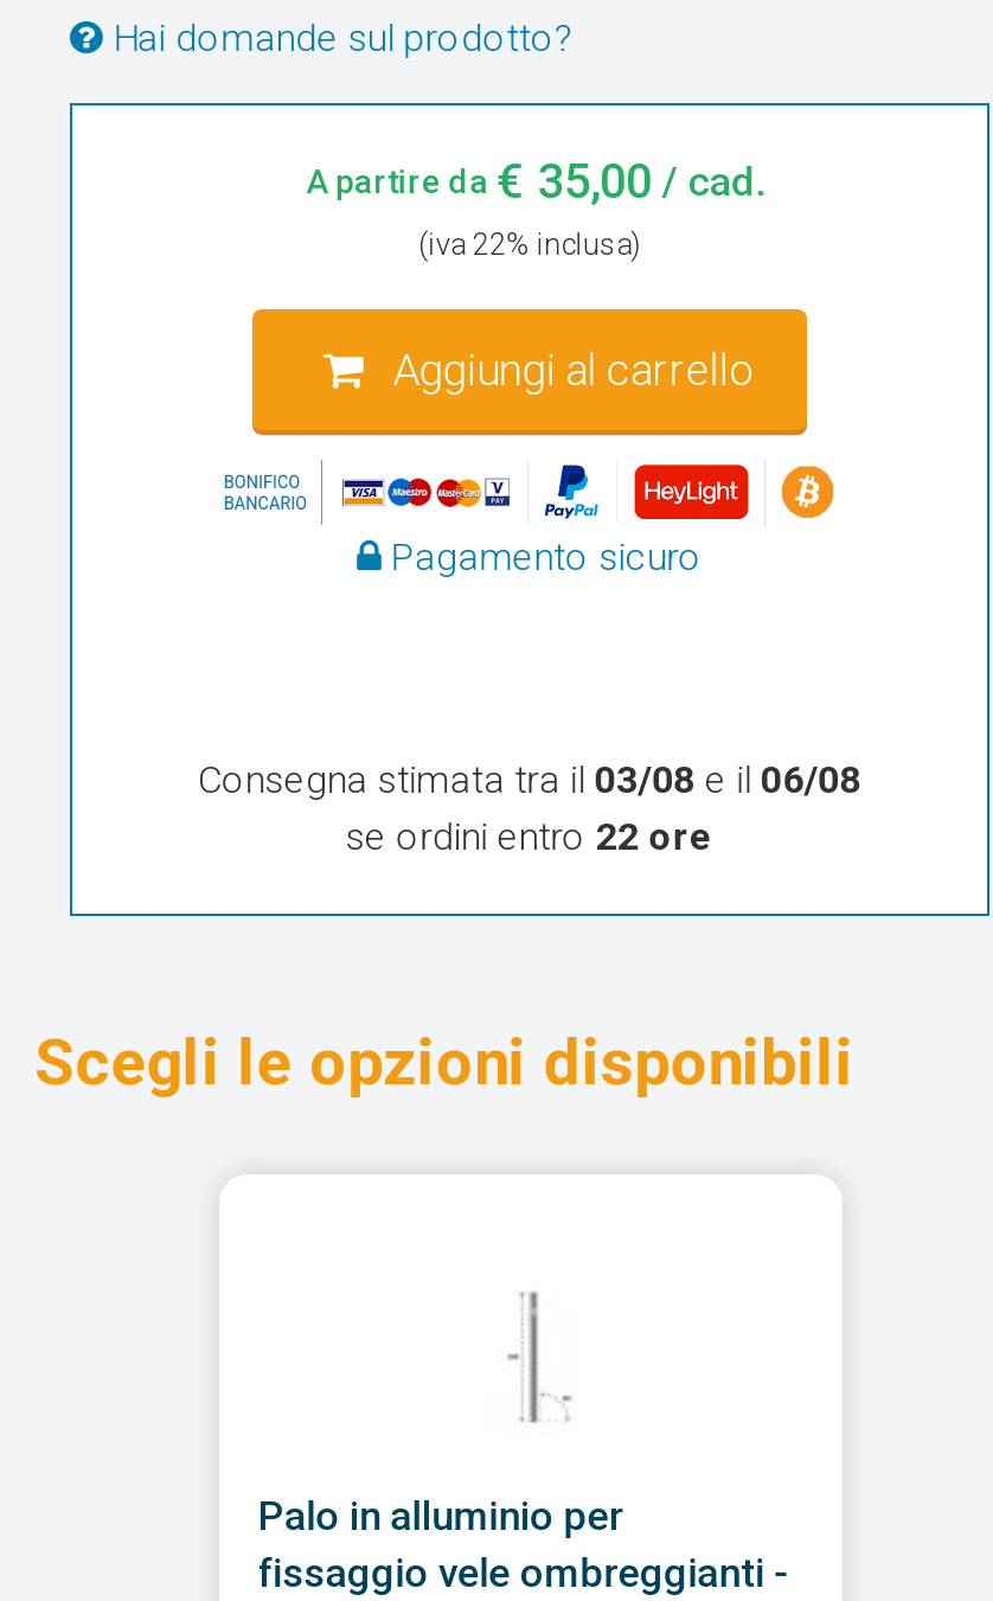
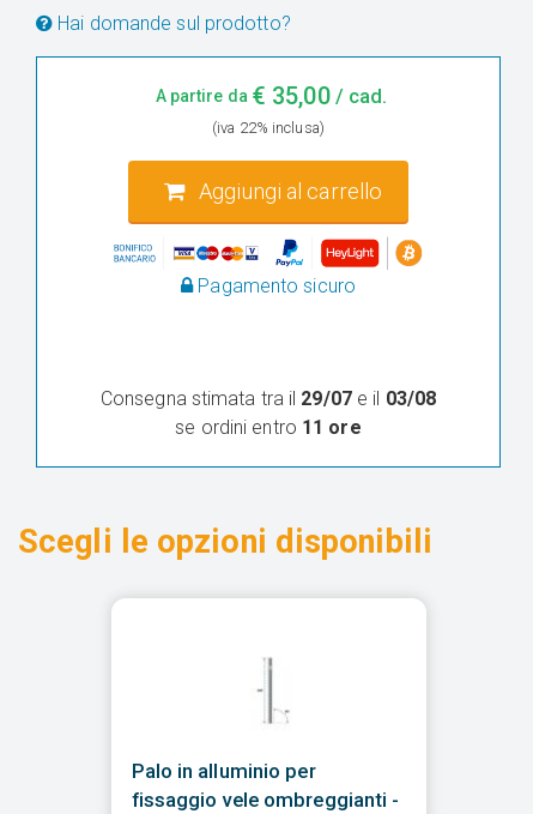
- Consegna stimata tra il 03/08 e il 06/08
+ Consegna stimata tra il 29/07 e il 03/08

- se ordini entro 22 ore
+ se ordini entro 11 ore
